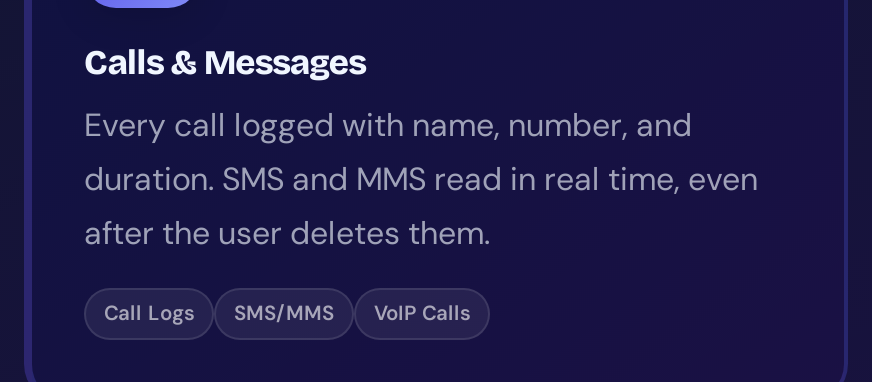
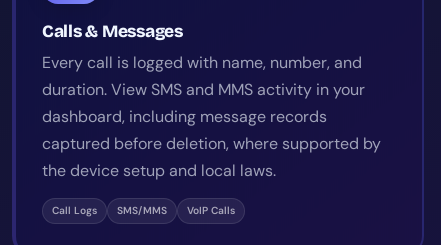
- Every call logged with name, number, and
- duration. SMS and MMS read in real time, even
- after the user deletes them.
+ Every call is logged with name, number, and
+ duration. View SMS and MMS activity in your
+ dashboard, including message records
+ captured before deletion, where supported by
+ the device setup and local laws.
